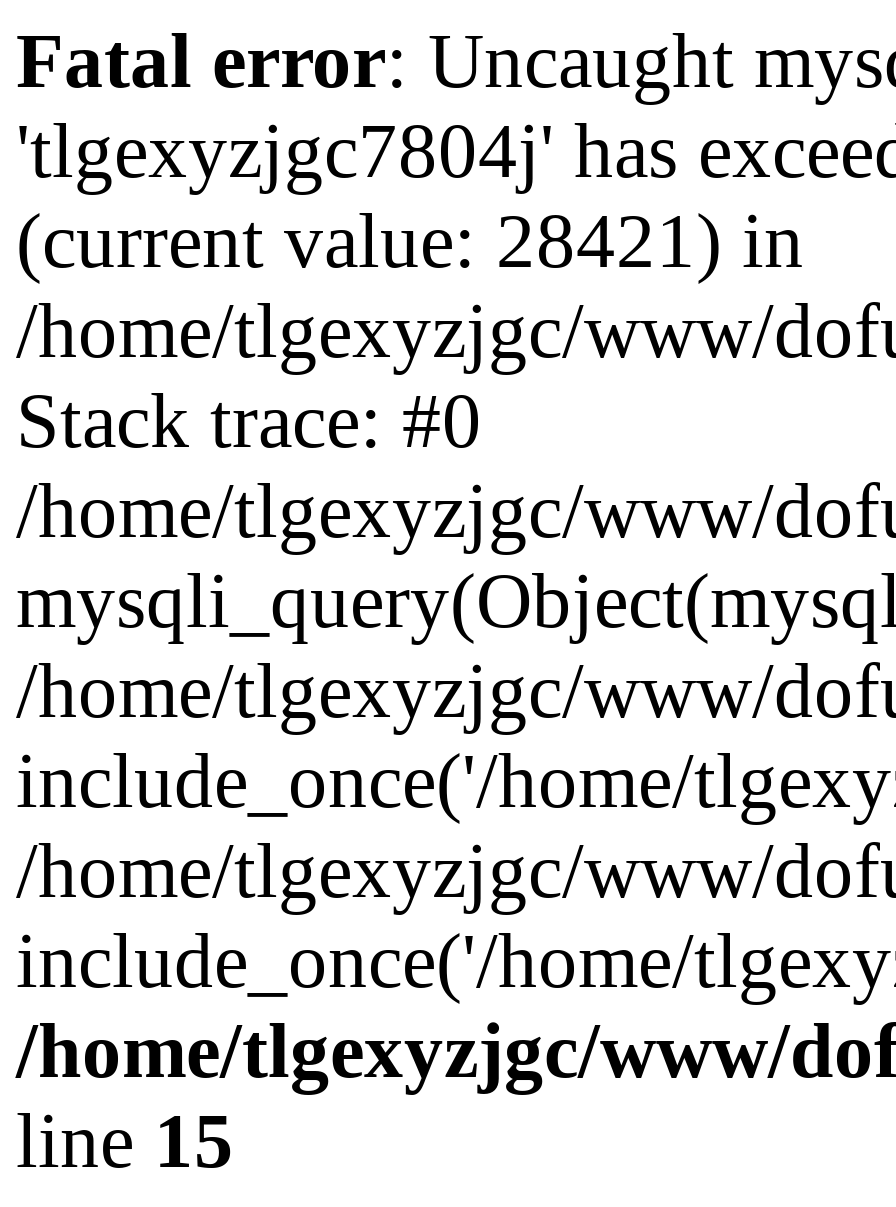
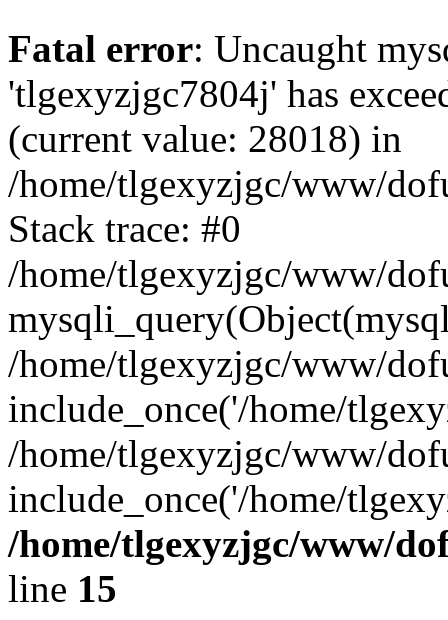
- (current value: 28421) in
+ (current value: 28018) in
